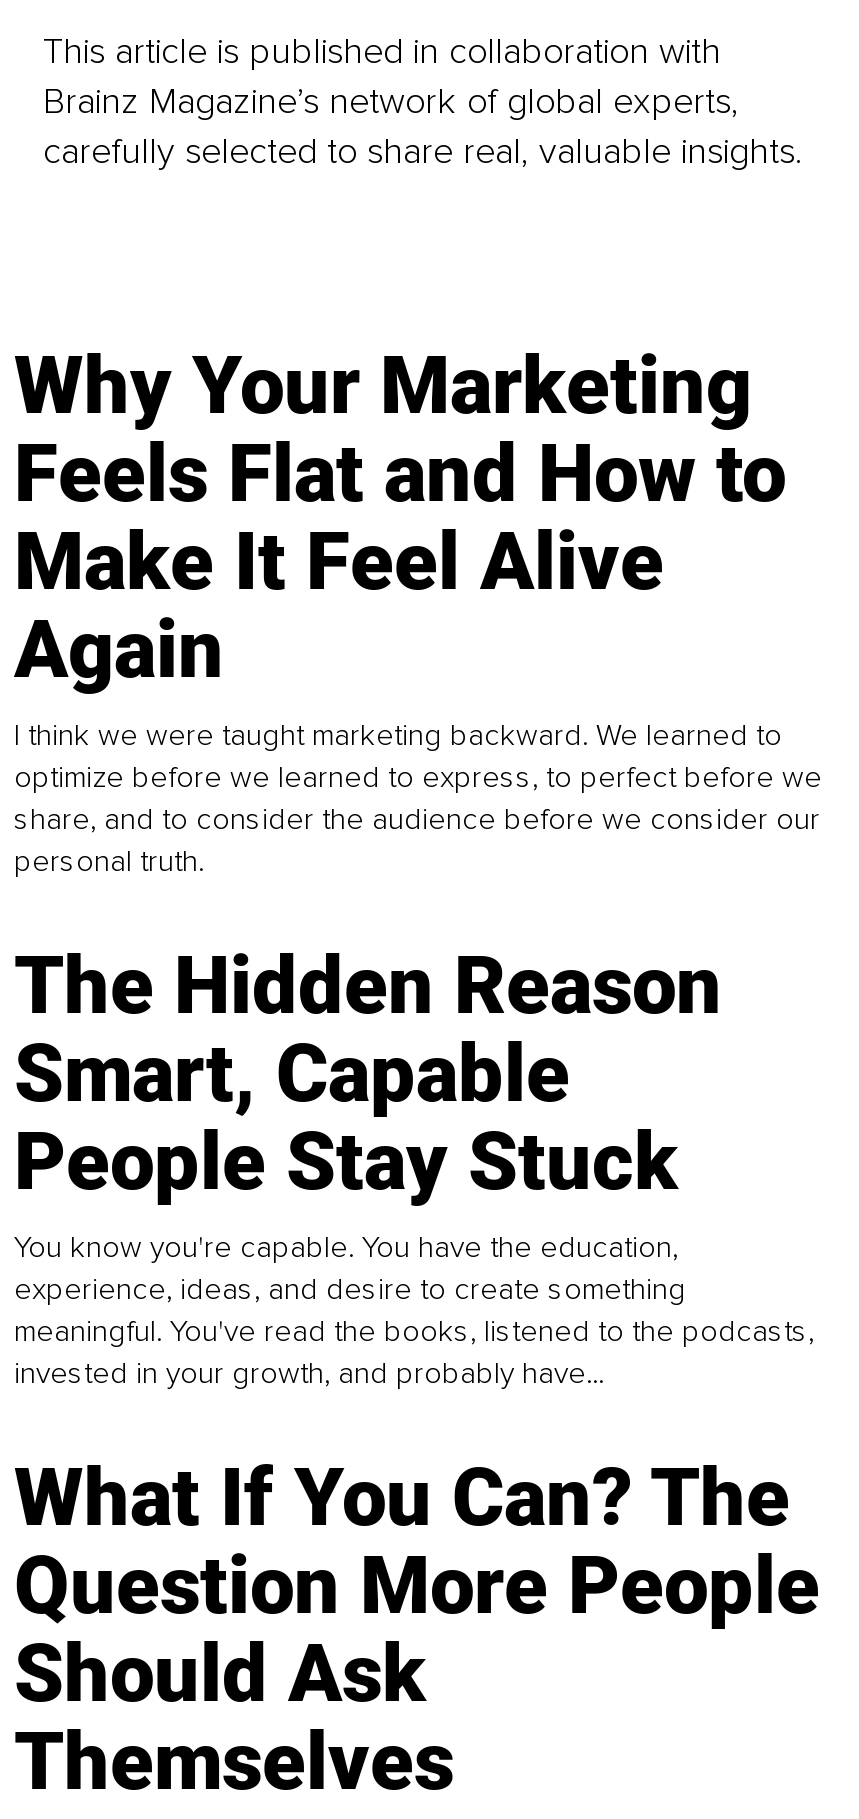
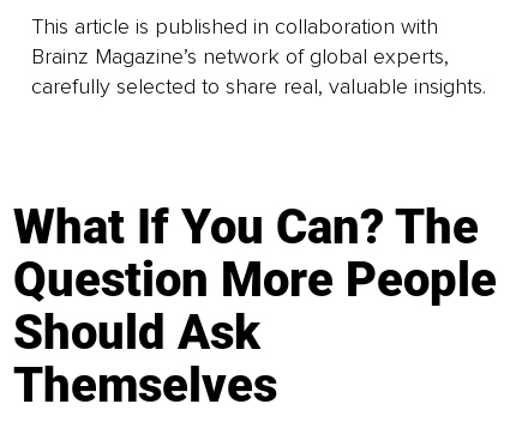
- Why Your Marketing
- Feels Flat and How to
- Make It Feel Alive
- Again
- I think we were taught marketing backward. We learned to
- optimize before we learned to express, to perfect before we
- share, and to consider the audience before we consider our
- personal truth.
- The Hidden Reason
- Smart, Capable
- People Stay Stuck
- You know you're capable. You have the education,
- experience, ideas, and desire to create something
- meaningful. You've read the books, listened to the podcasts,
- invested in your growth, and probably have...
